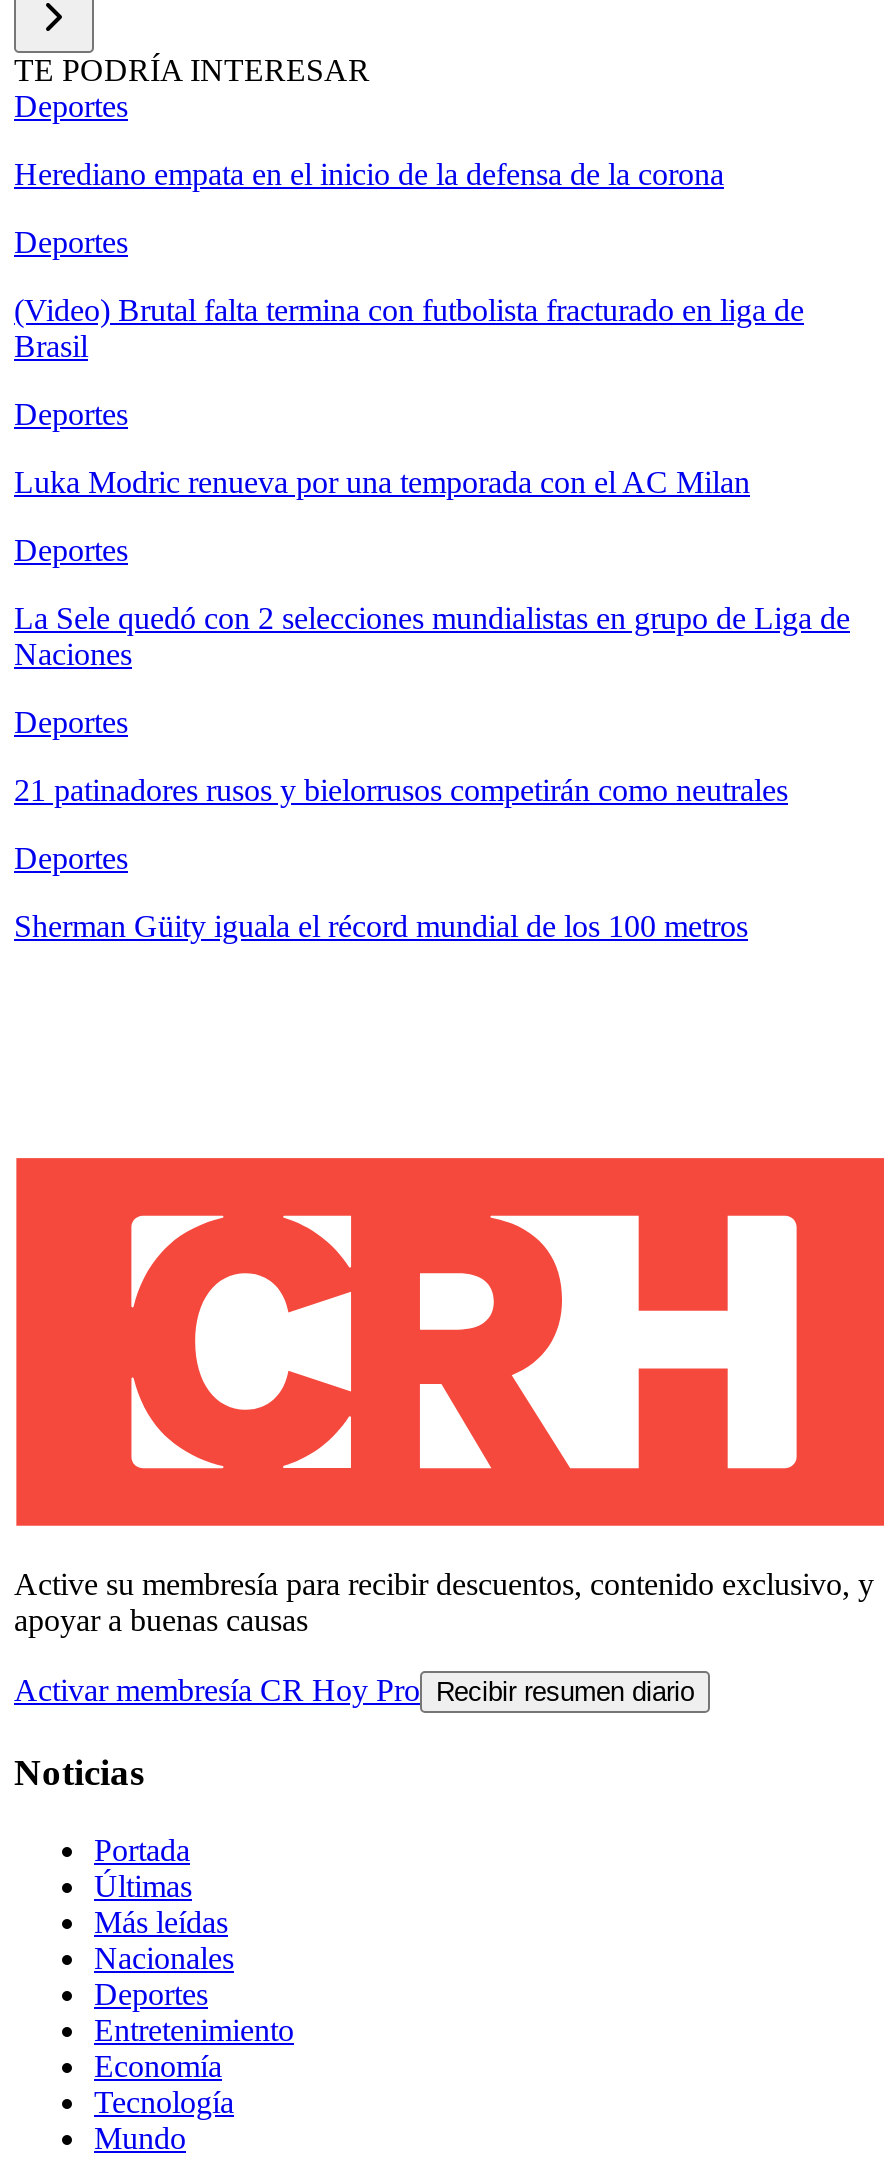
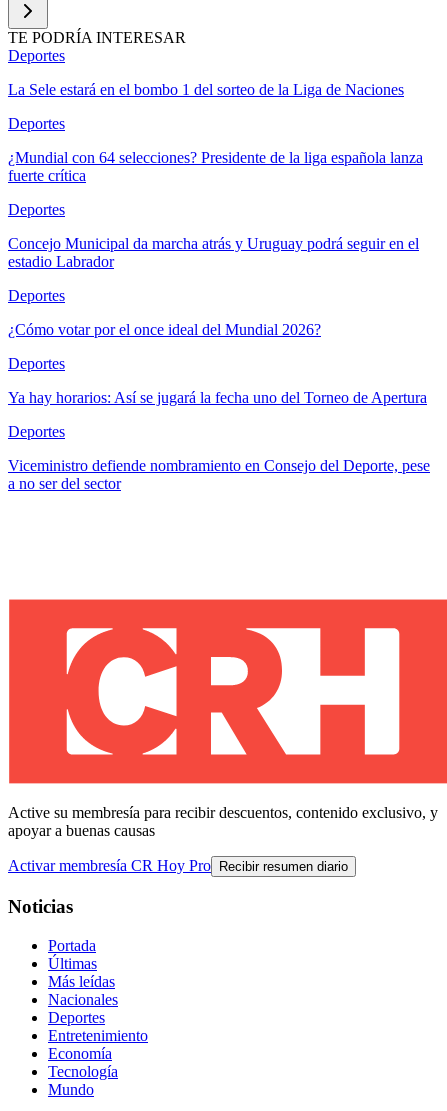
- Herediano empata en el inicio de la defensa de la corona
+ La Sele estará en el bombo 1 del sorteo de la Liga de Naciones

- (Video) Brutal falta termina con futbolista fracturado en liga de
- Brasil
+ ¿Mundial con 64 selecciones? Presidente de la liga española lanza
+ fuerte crítica

- Luka Modric renueva por una temporada con el AC Milan
+ Concejo Municipal da marcha atrás y Uruguay podrá seguir en el
+ estadio Labrador

- La Sele quedó con 2 selecciones mundialistas en grupo de Liga de
- Naciones
+ ¿Cómo votar por el once ideal del Mundial 2026?

- 21 patinadores rusos y bielorrusos competirán como neutrales
+ Ya hay horarios: Así se jugará la fecha uno del Torneo de Apertura

- Sherman Güity iguala el récord mundial de los 100 metros
+ Viceministro defiende nombramiento en Consejo del Deporte, pese
+ a no ser del sector
